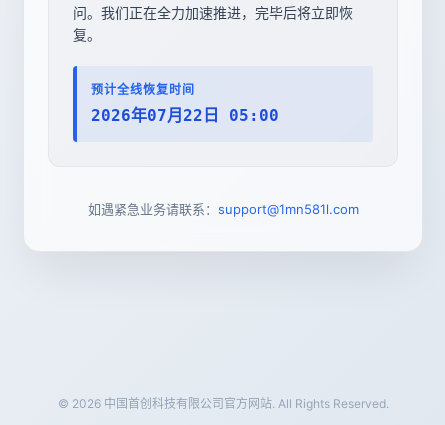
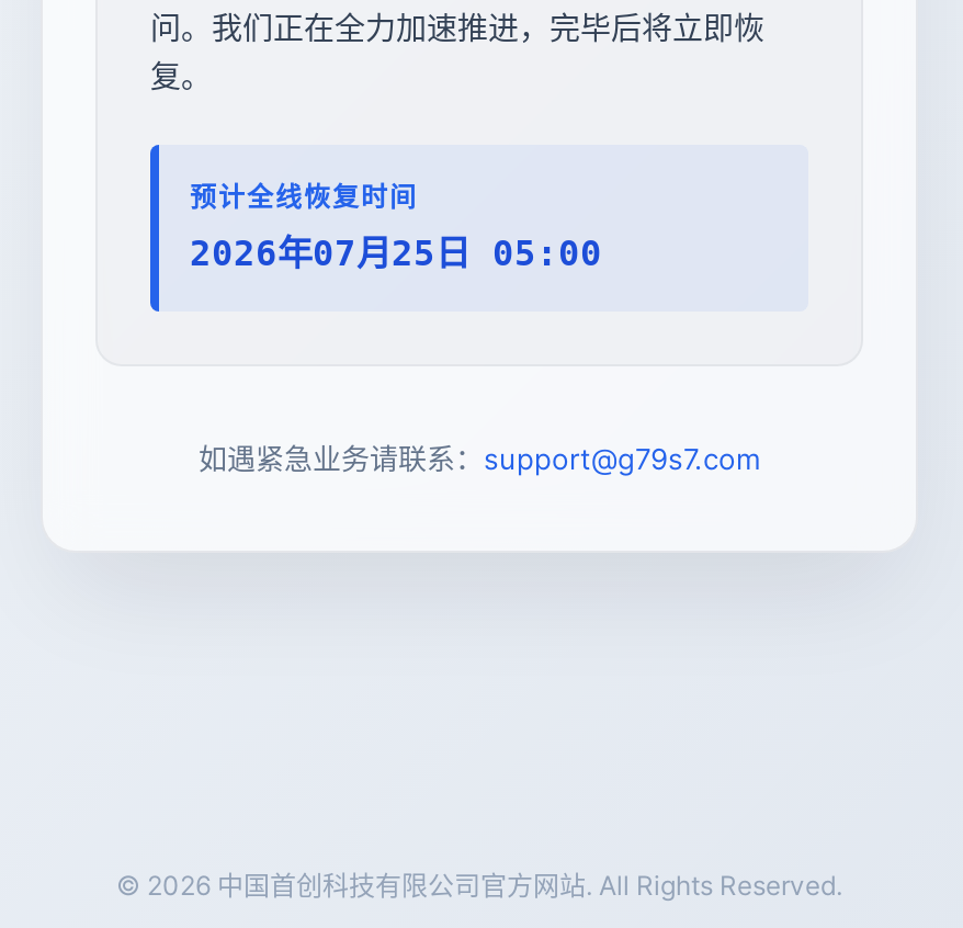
- 2026年07月22日 05:00
+ 2026年07月25日 05:00

- 如遇紧急业务请联系：support@1mn581l.com
+ 如遇紧急业务请联系：support@g79s7.com
